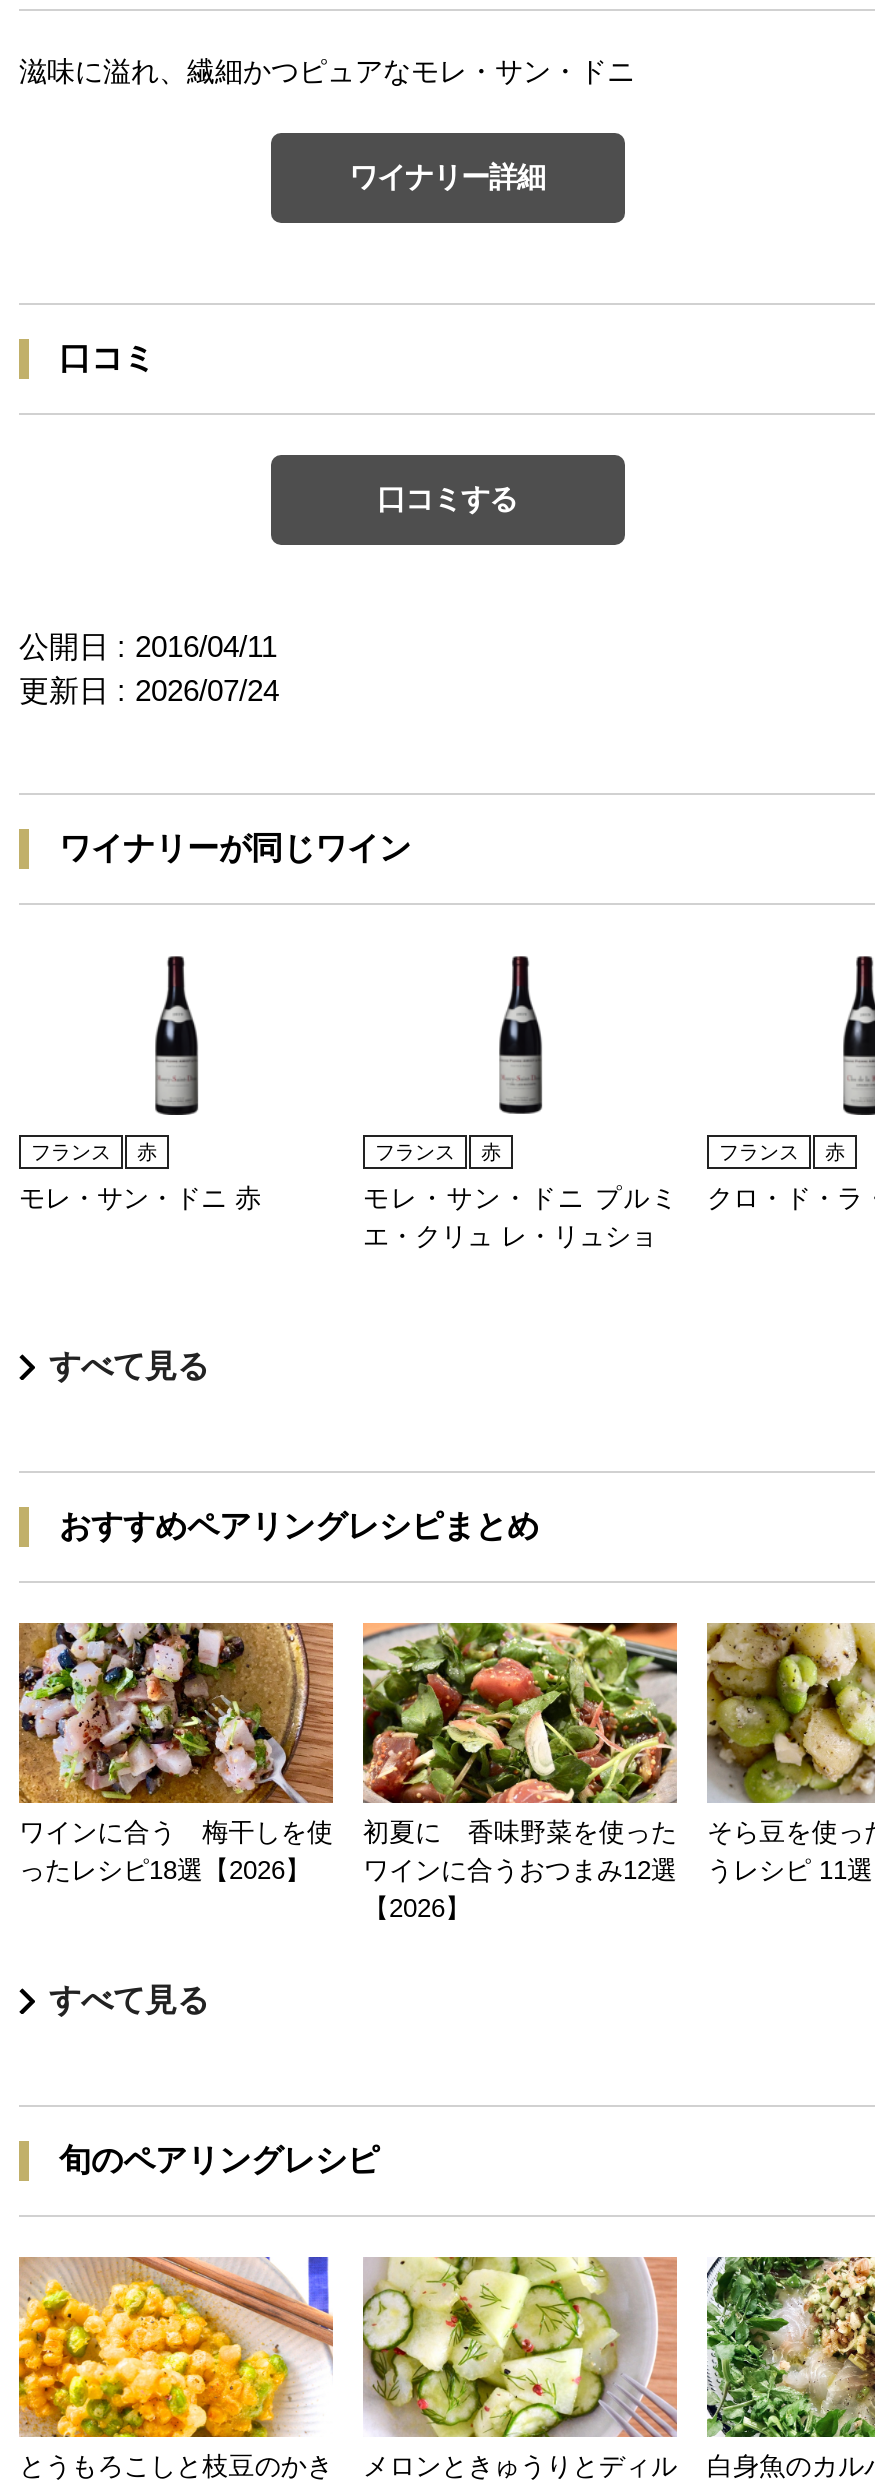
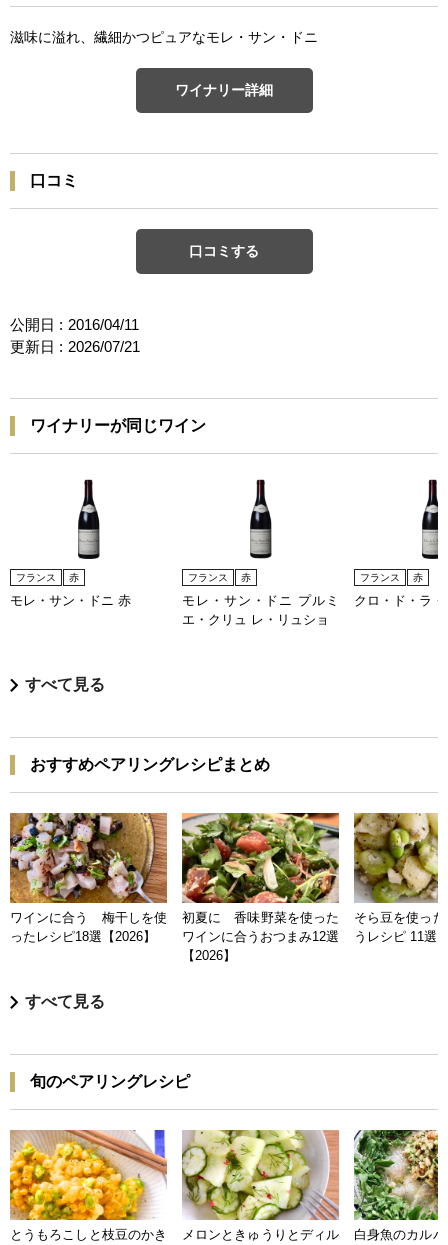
- 更新日 : 2026/07/24
+ 更新日 : 2026/07/21
